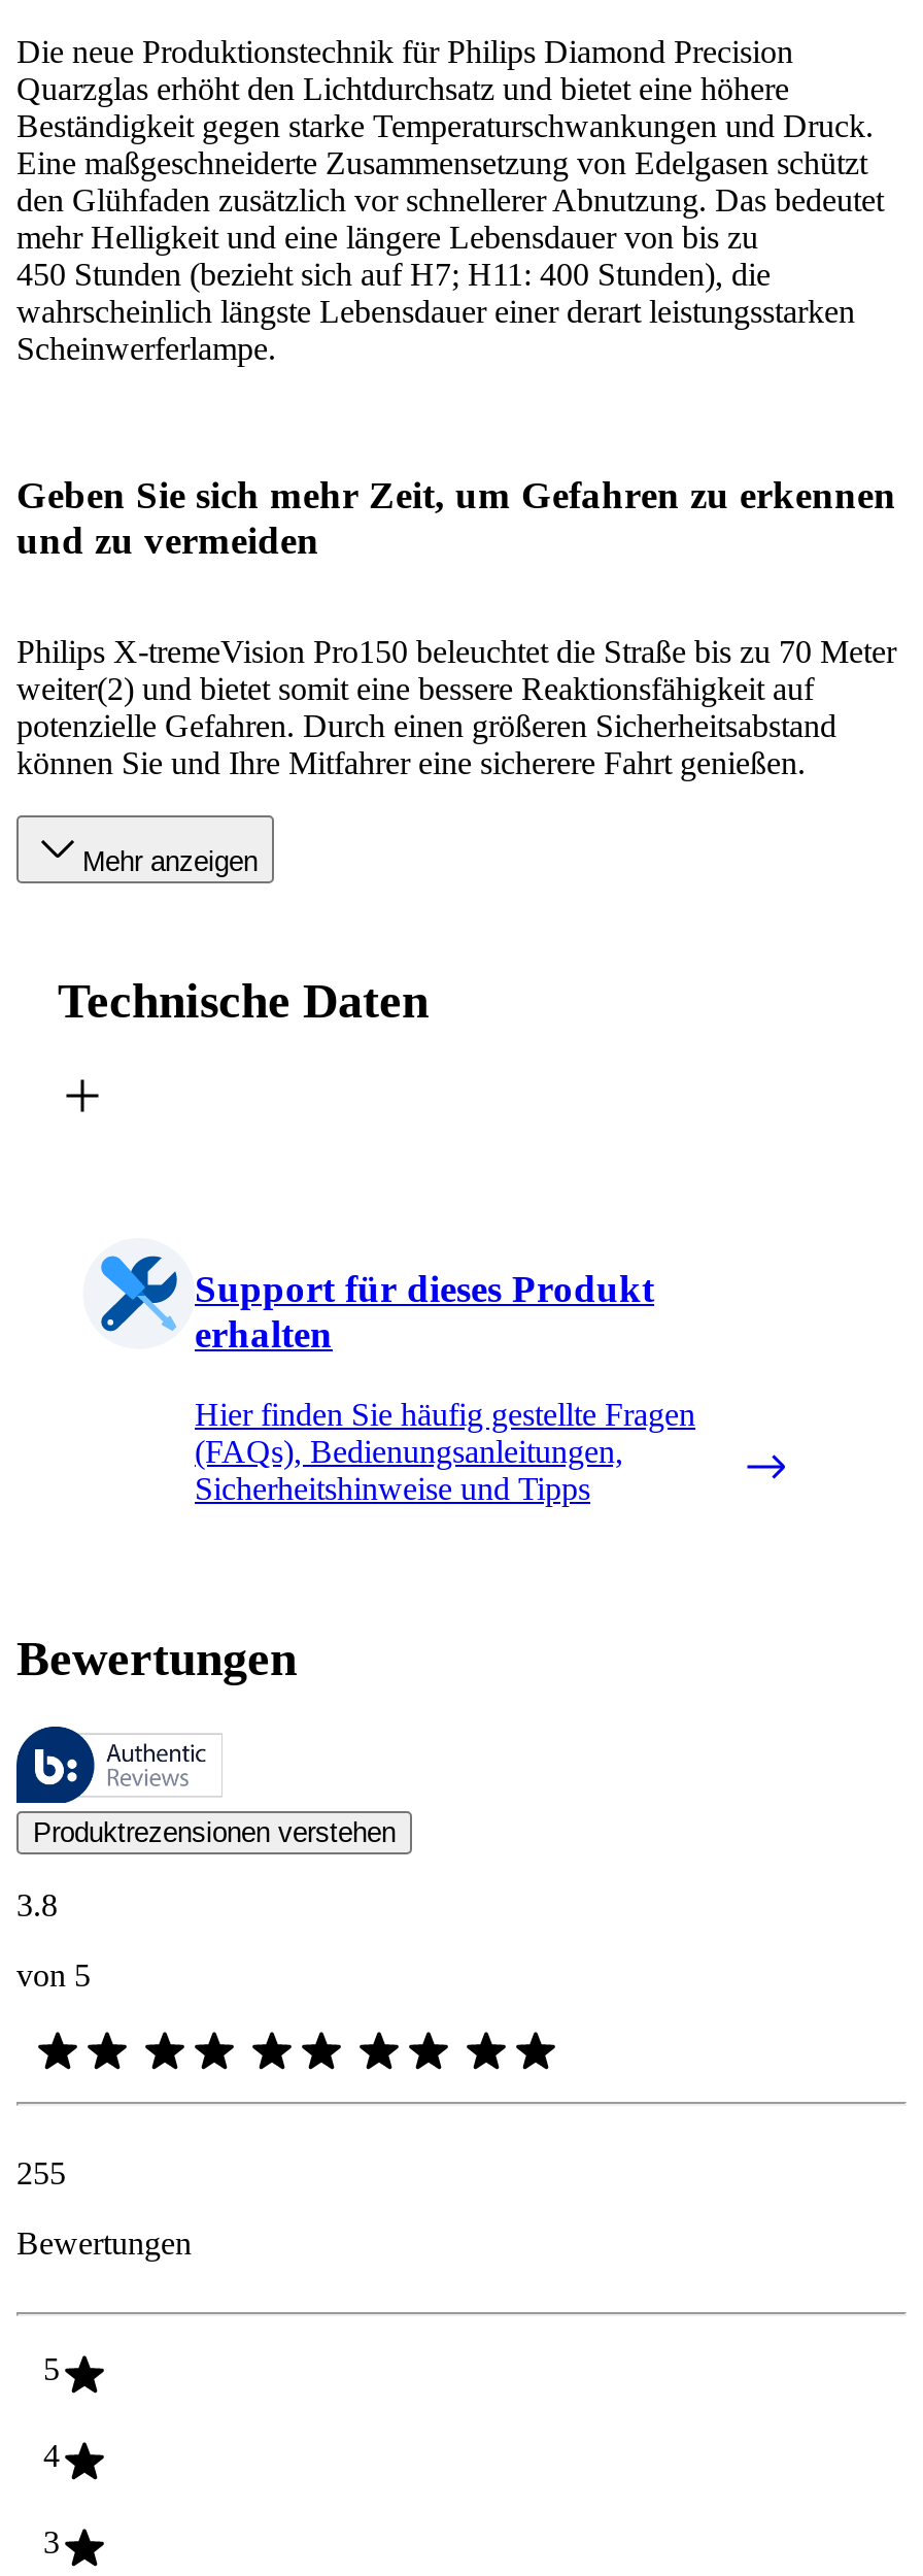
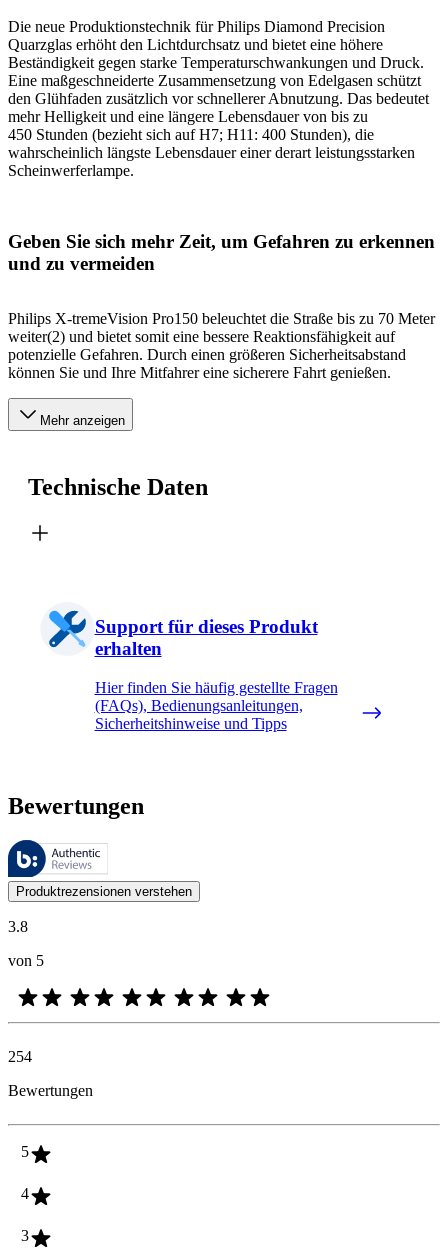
- 255
+ 254
